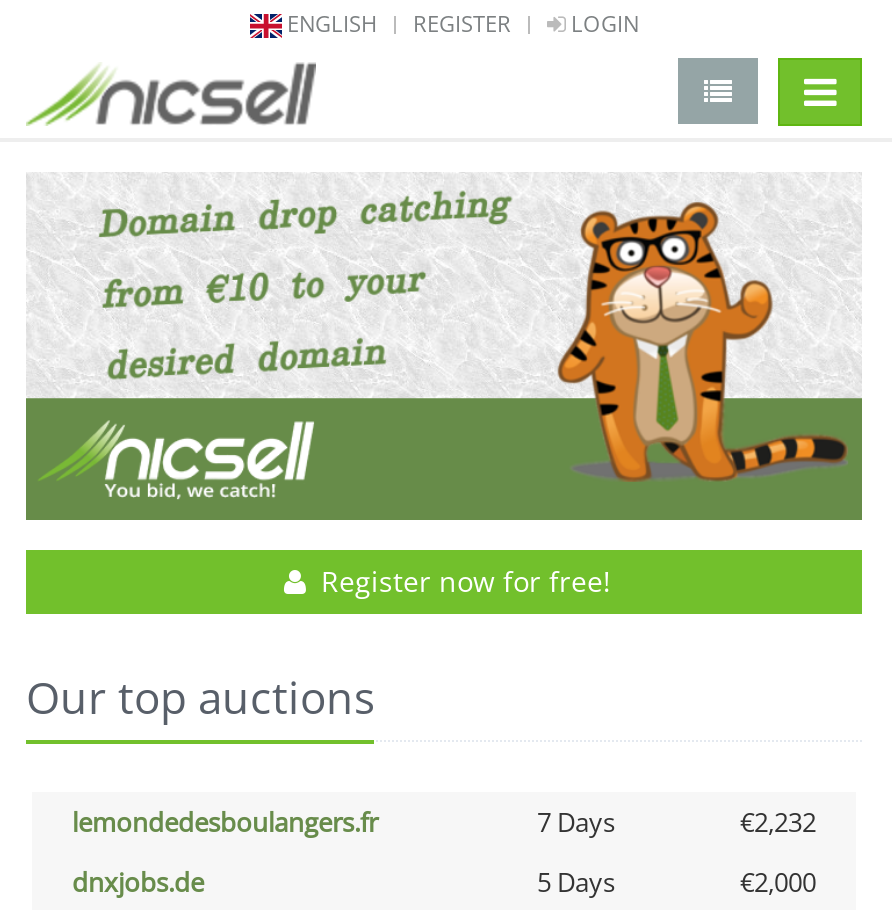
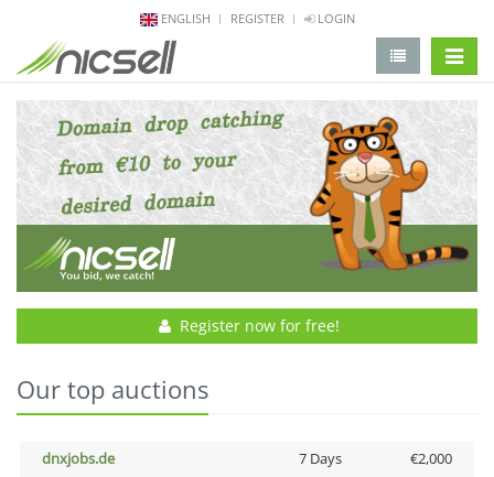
- lemondedesboulangers.fr
- 7 Days
- €2,232

- 5 Days
+ 7 Days
